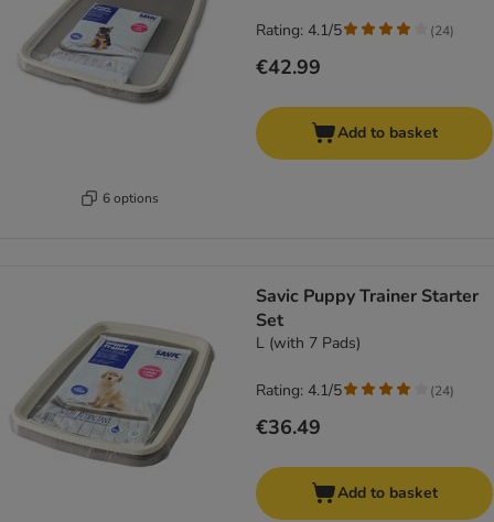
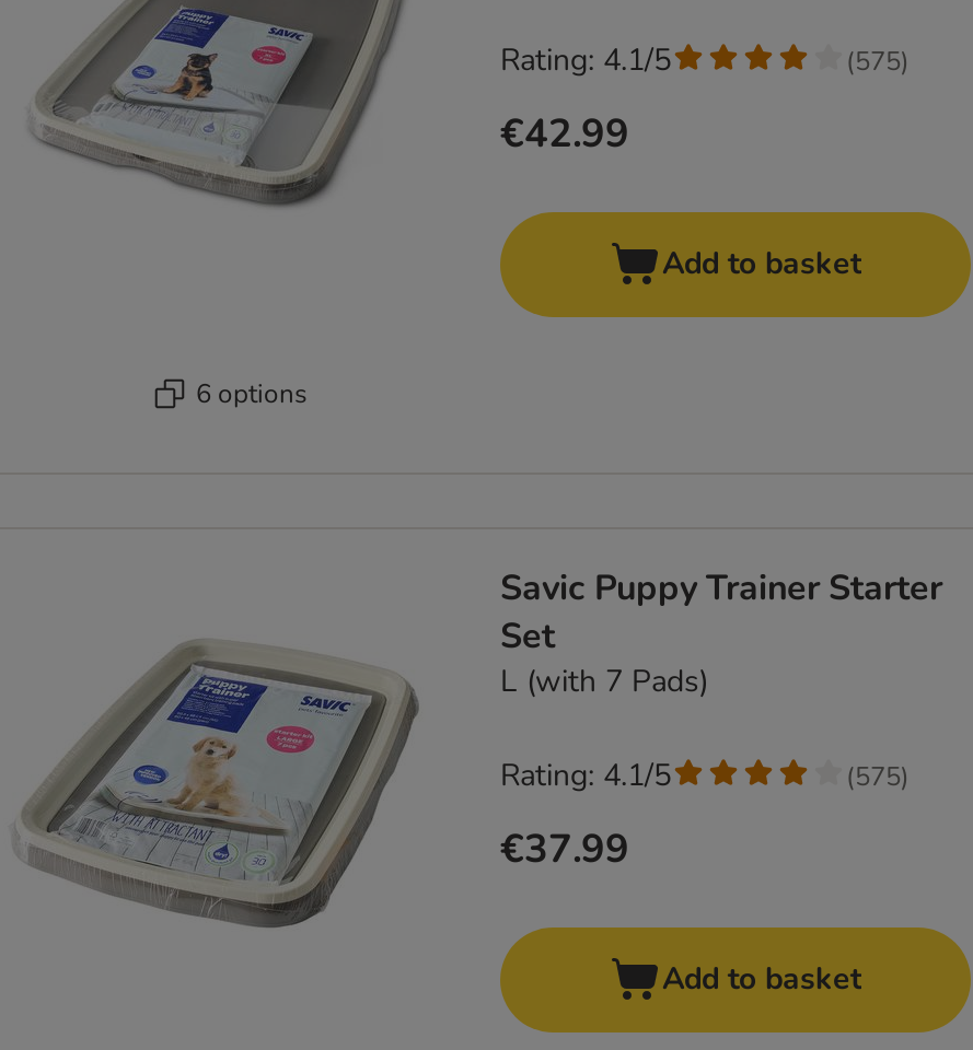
- (24)
+ (575)

- (24)
+ (575)

- €36.49
+ €37.99
